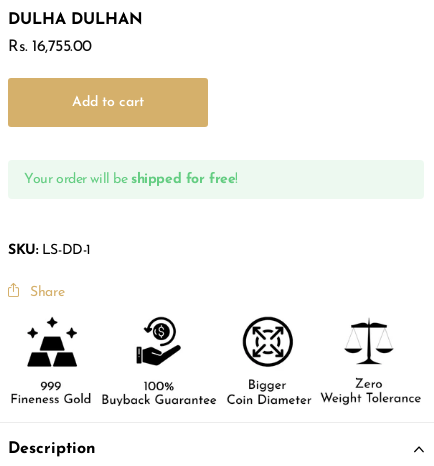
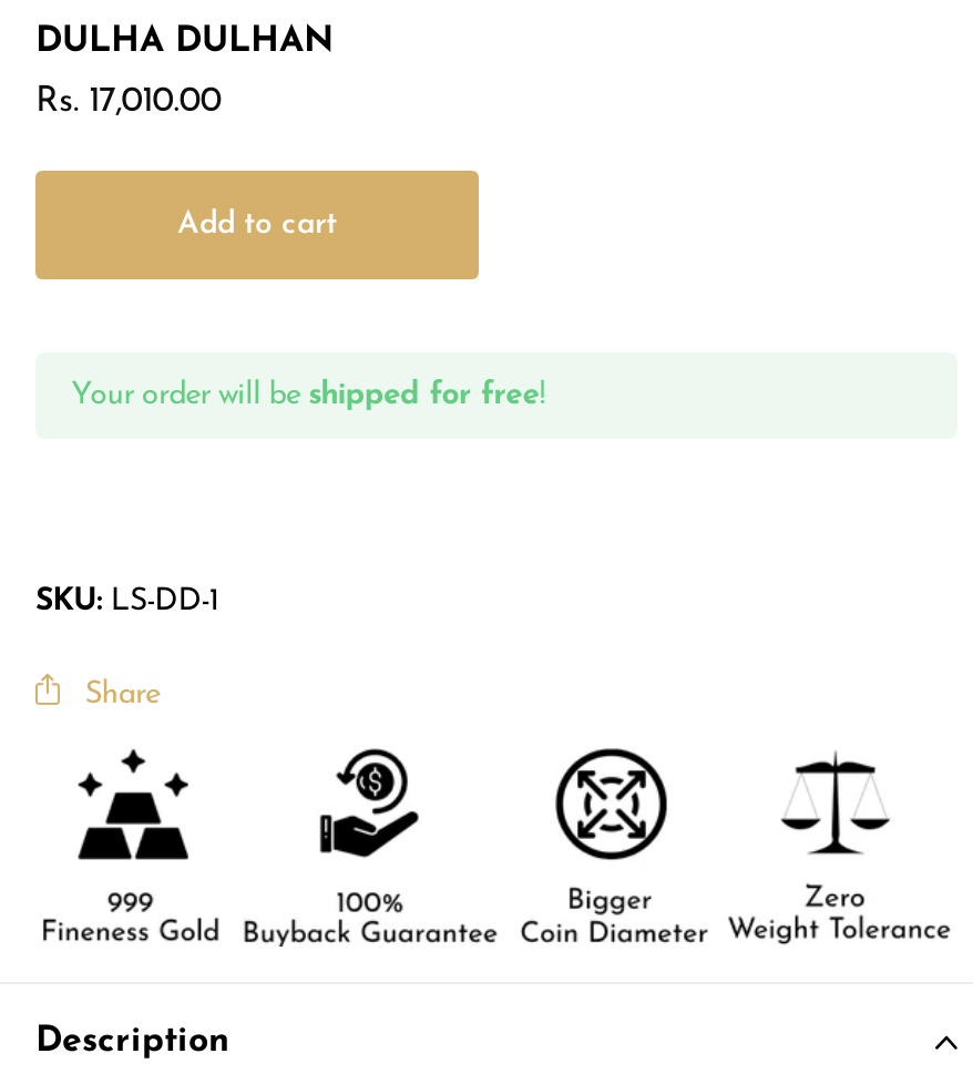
- Rs. 16,755.00
+ Rs. 17,010.00
